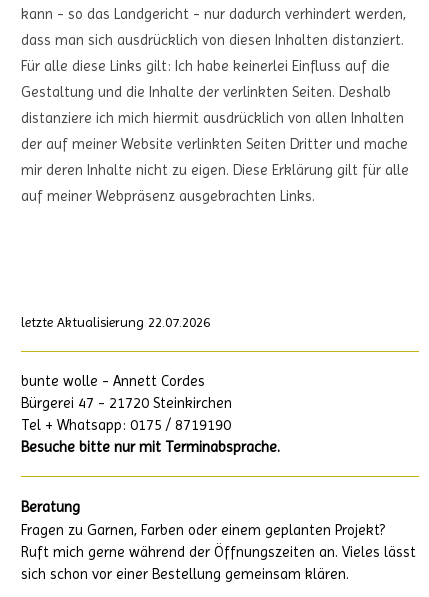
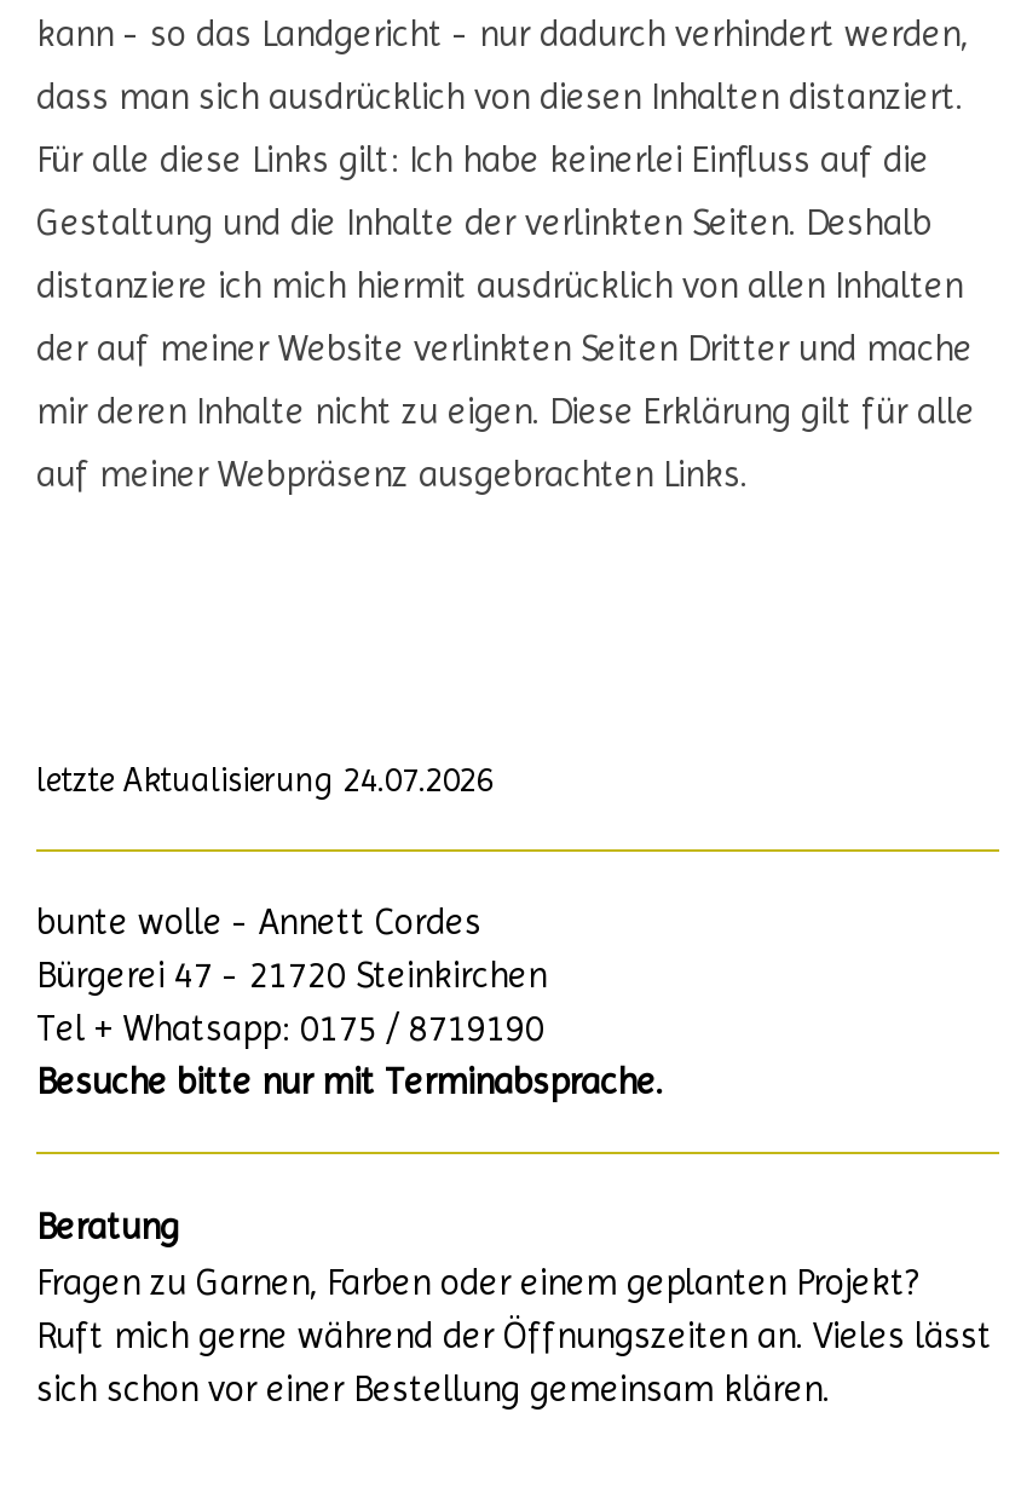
- letzte Aktualisierung 22.07.2026
+ letzte Aktualisierung 24.07.2026
